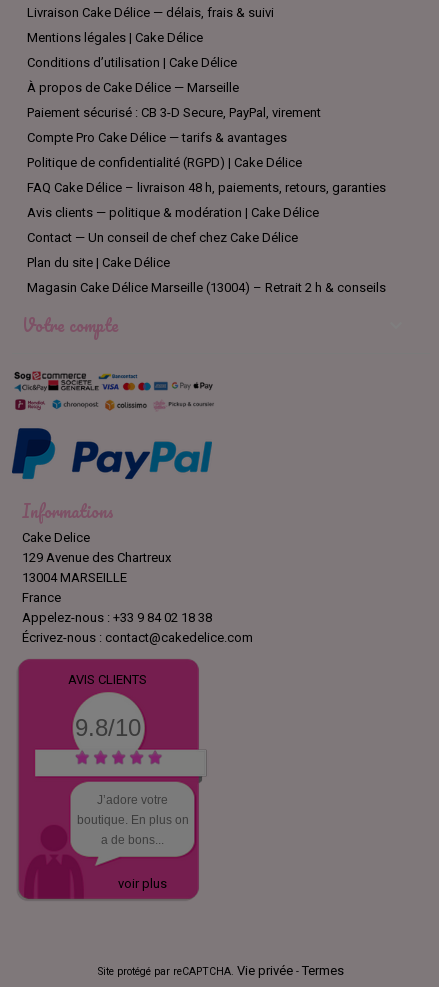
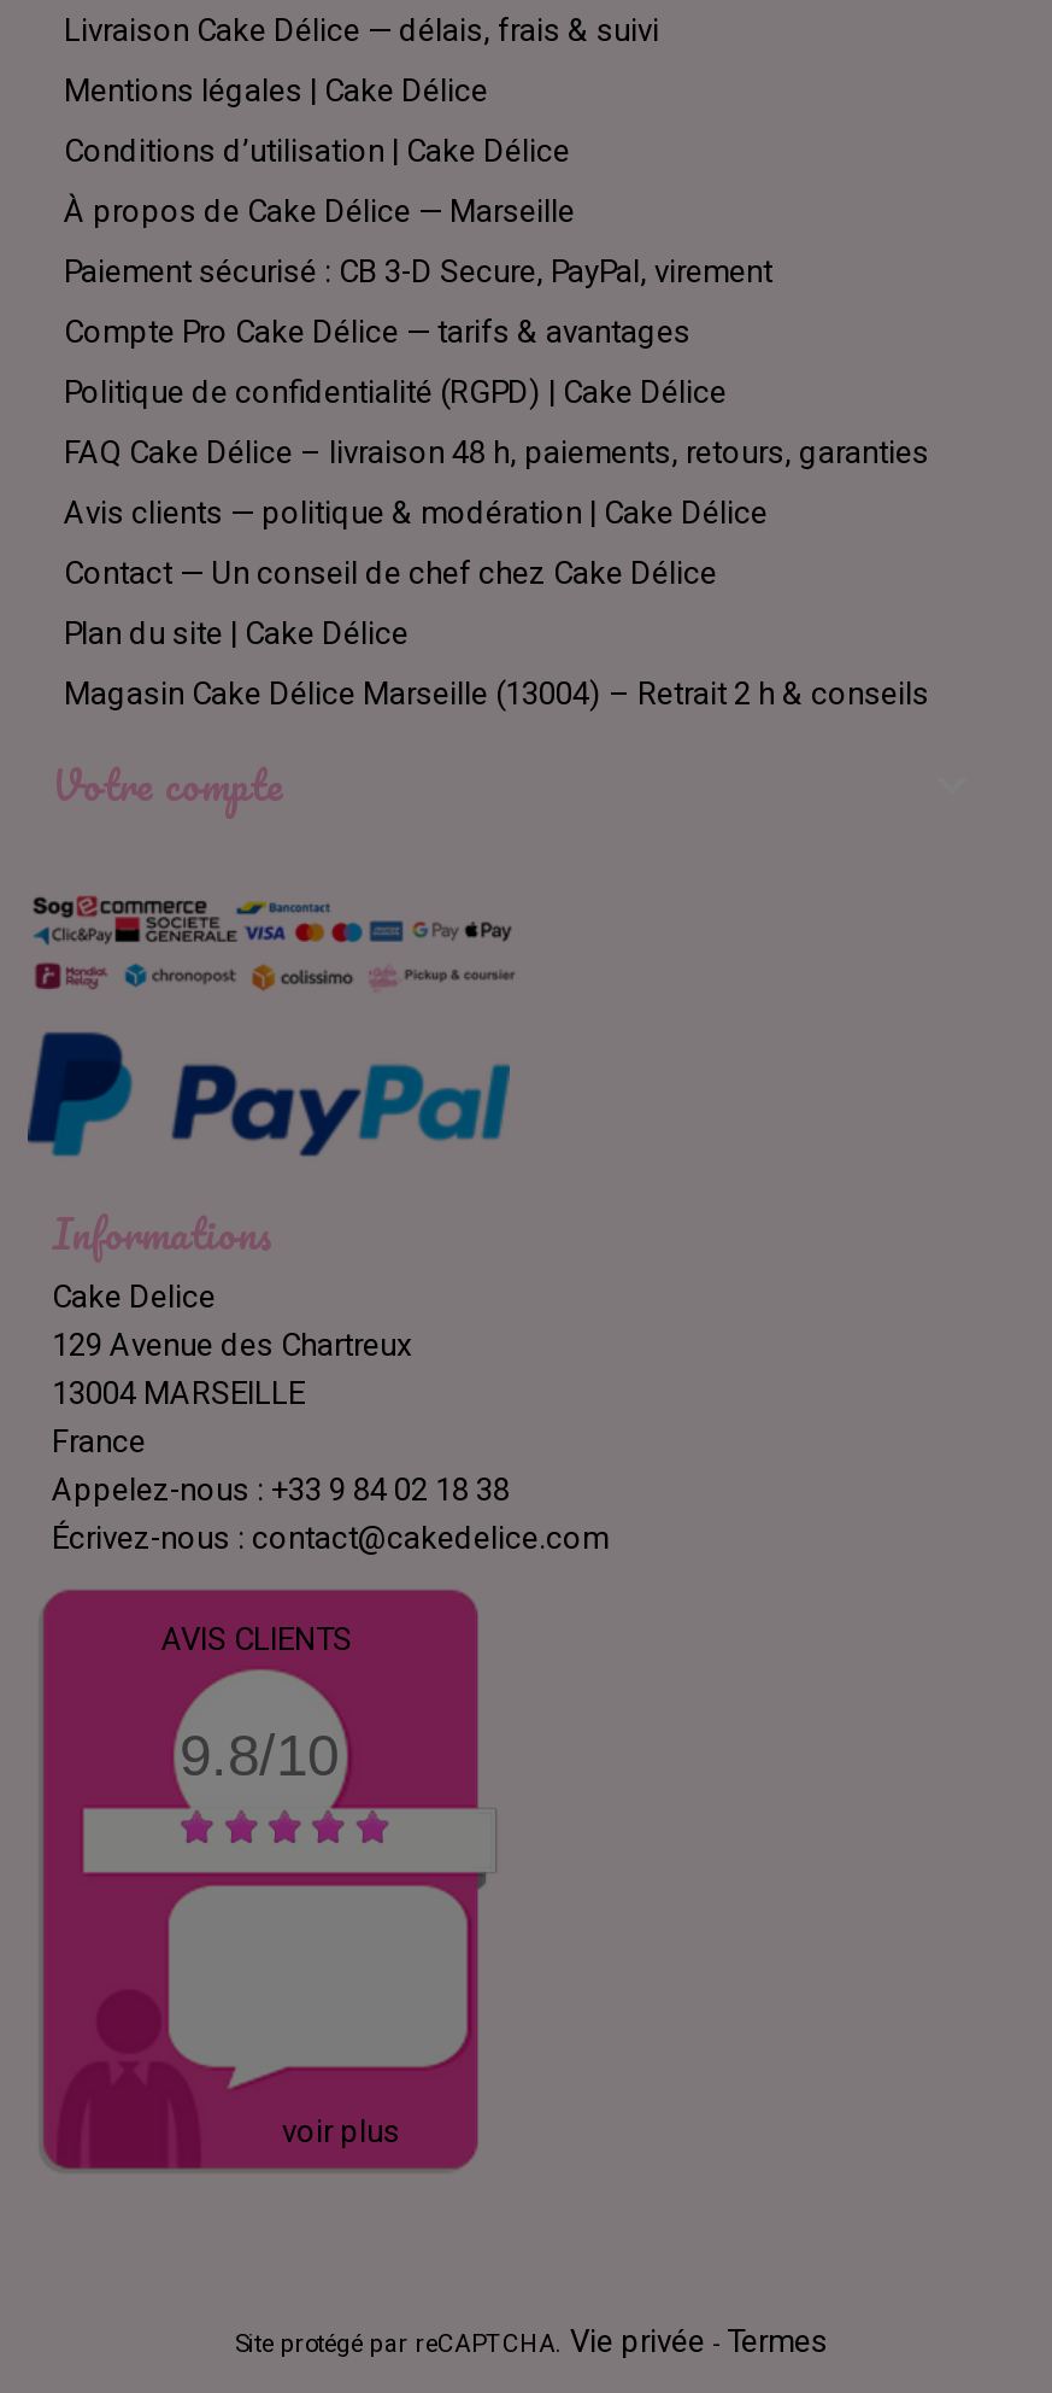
- J’adore votre
- boutique. En plus on
- a de bons...
